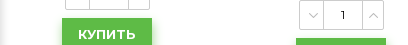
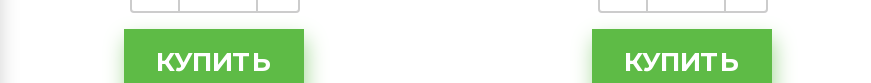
+ КУПИТЬ
